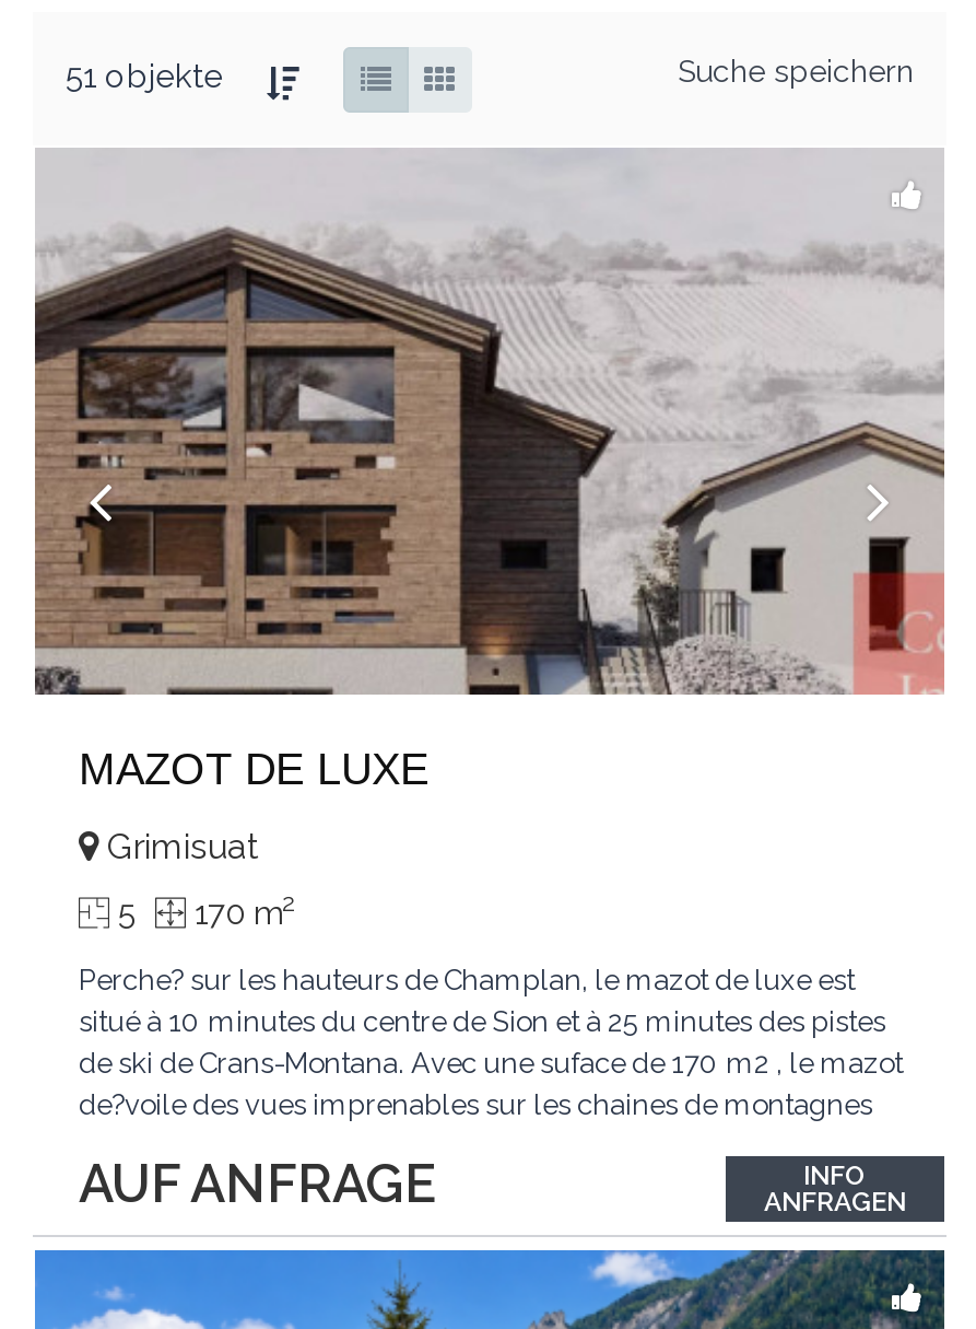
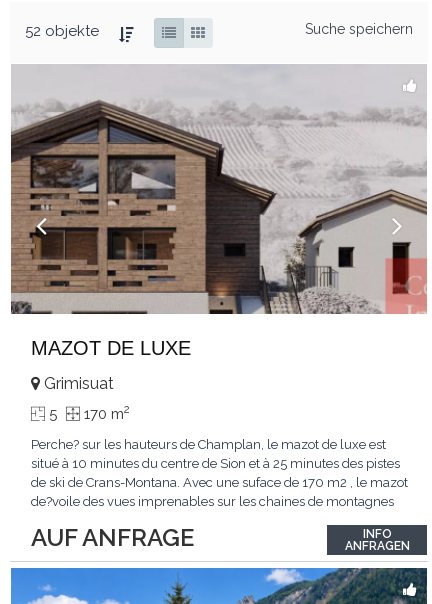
- 51 objekte
+ 52 objekte
